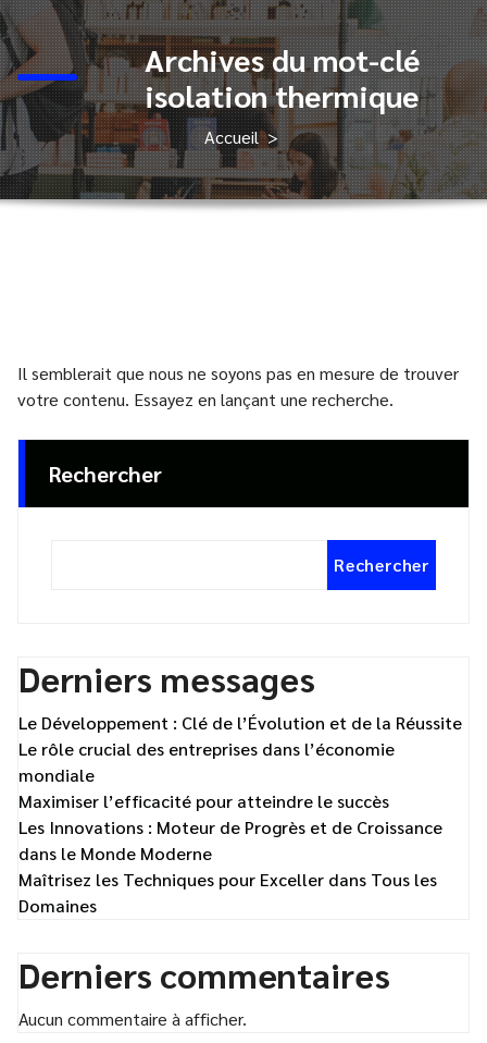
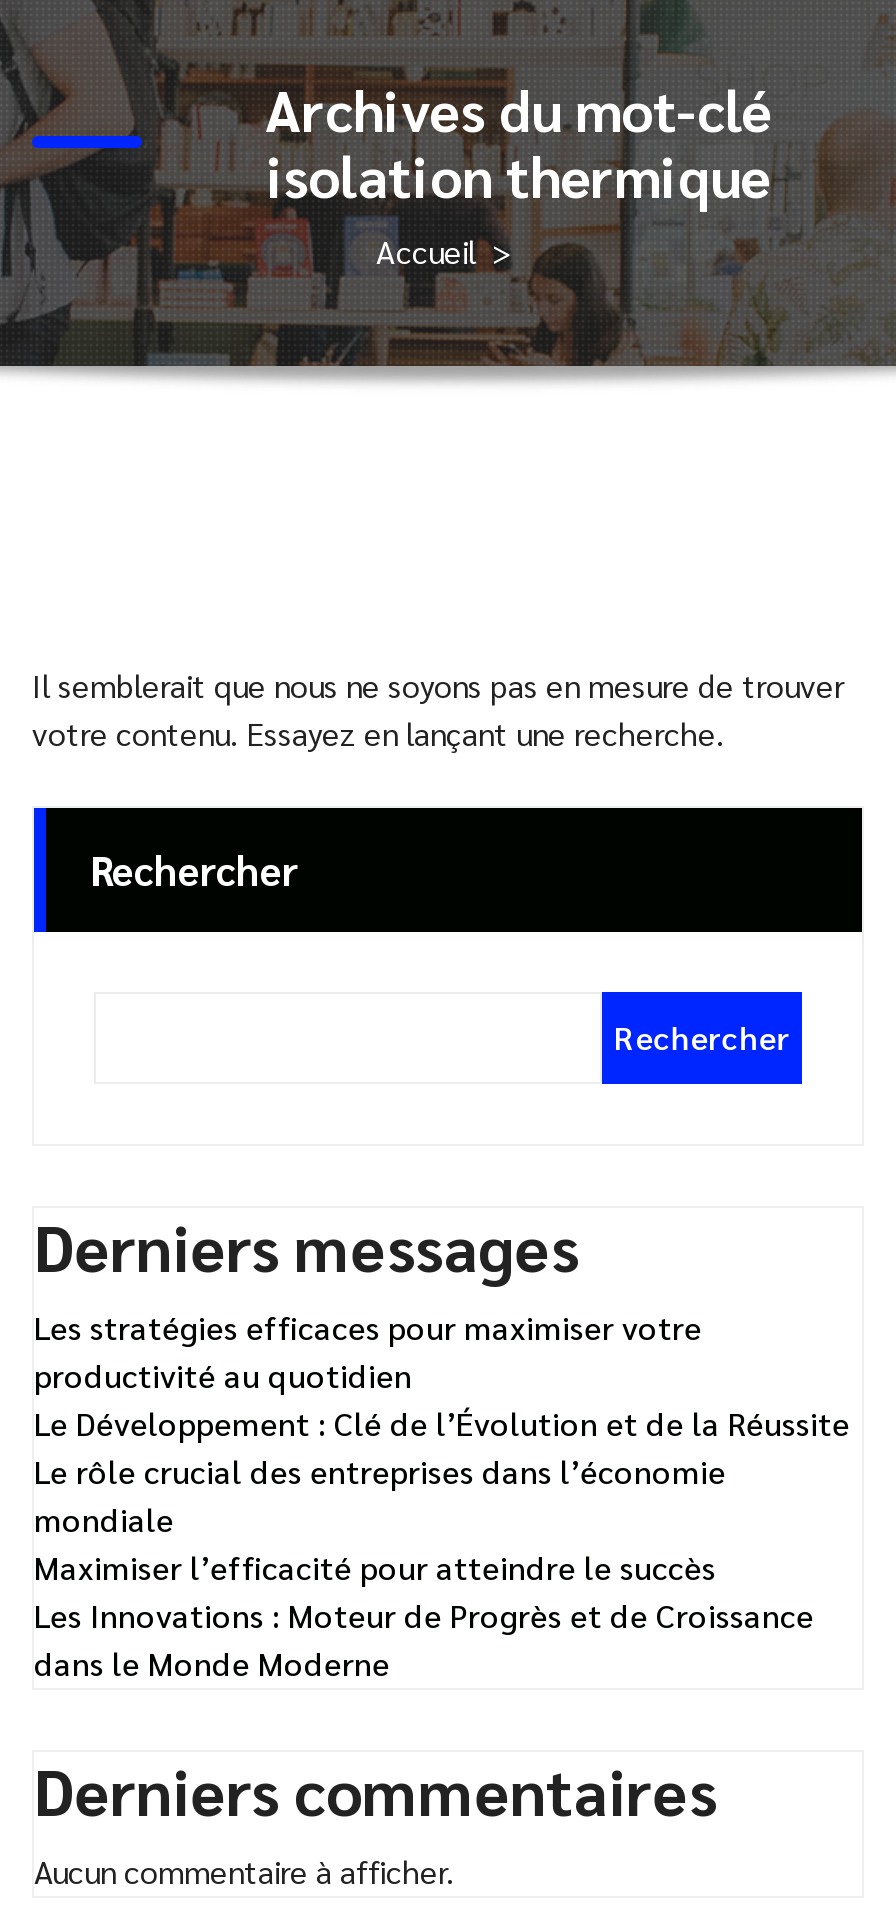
+ Les stratégies efficaces pour maximiser votre
+ productivité au quotidien

moved down: Le Développement : Clé de l’Évolution et de la Réussite | Le rôle crucial des entreprises dans l’économie | mondiale | Maximiser l’efficacité pour atteindre le succès | Les Innovations : Moteur de Progrès et de Croissance | dans le Monde Moderne

- Maîtrisez les Techniques pour Exceller dans Tous les
- Domaines
